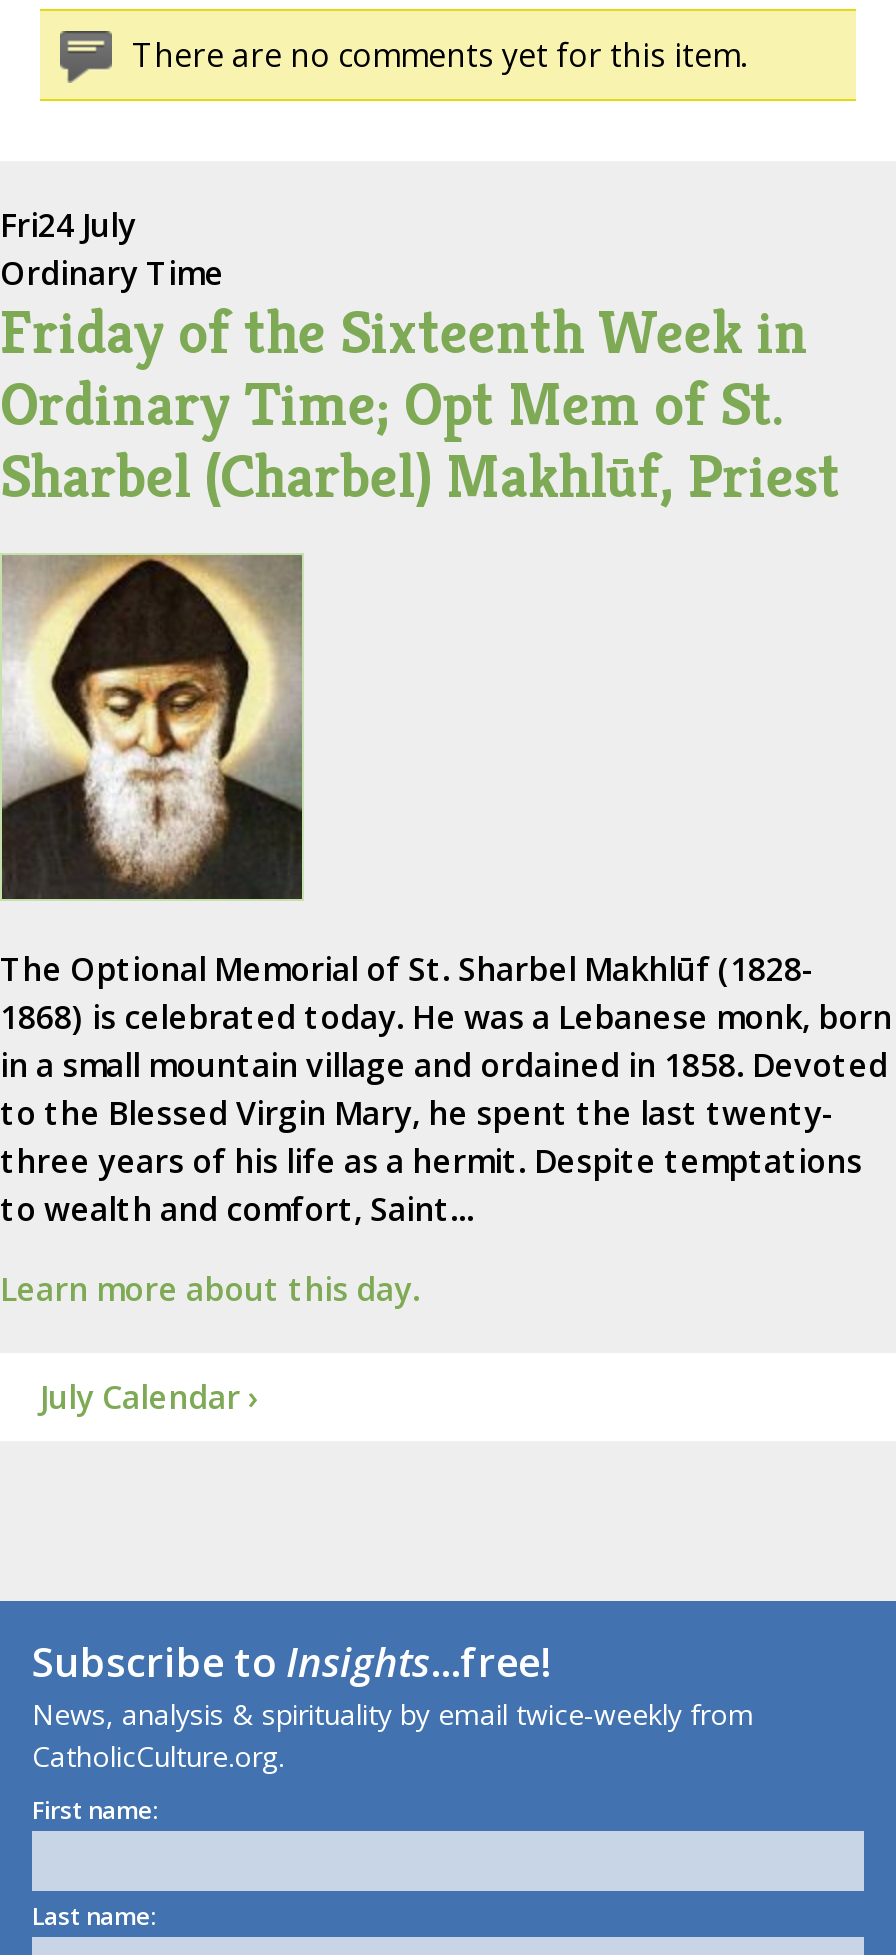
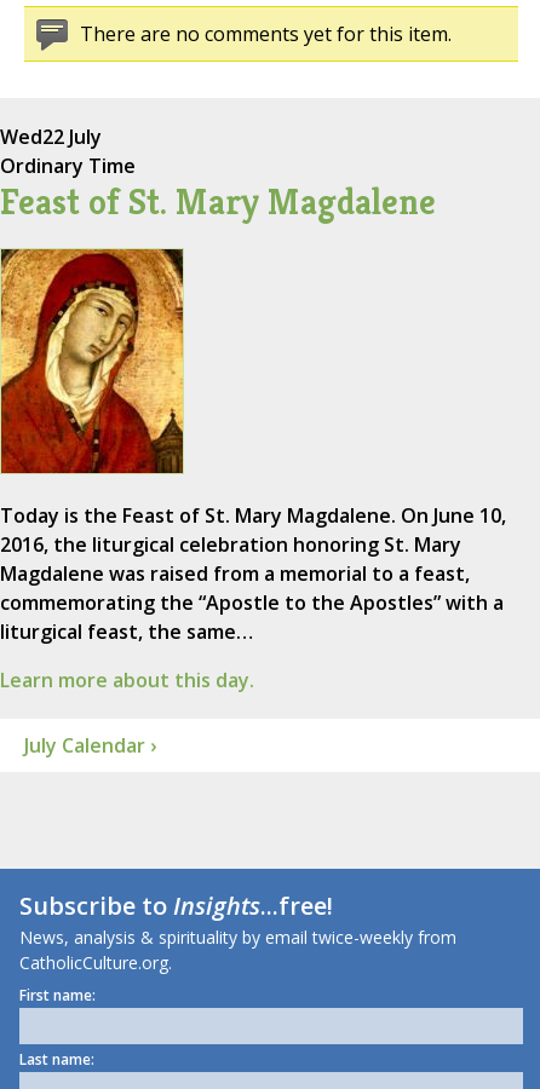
- Fri24 July
+ Wed22 July

- Friday of the Sixteenth Week in
- Ordinary Time; Opt Mem of St.
- Sharbel (Charbel) Makhlūf, Priest
+ Feast of St. Mary Magdalene

- [image]
+ [image]

- The Optional Memorial of St. Sharbel Makhlūf (1828-
- 1868) is celebrated today. He was a Lebanese monk, born
- in a small mountain village and ordained in 1858. Devoted
- to the Blessed Virgin Mary, he spent the last twenty-
- three years of his life as a hermit. Despite temptations
- to wealth and comfort, Saint…
+ Today is the Feast of St. Mary Magdalene. On June 10,
+ 2016, the liturgical celebration honoring St. Mary
+ Magdalene was raised from a memorial to a feast,
+ commemorating the “Apostle to the Apostles” with a
+ liturgical feast, the same…
